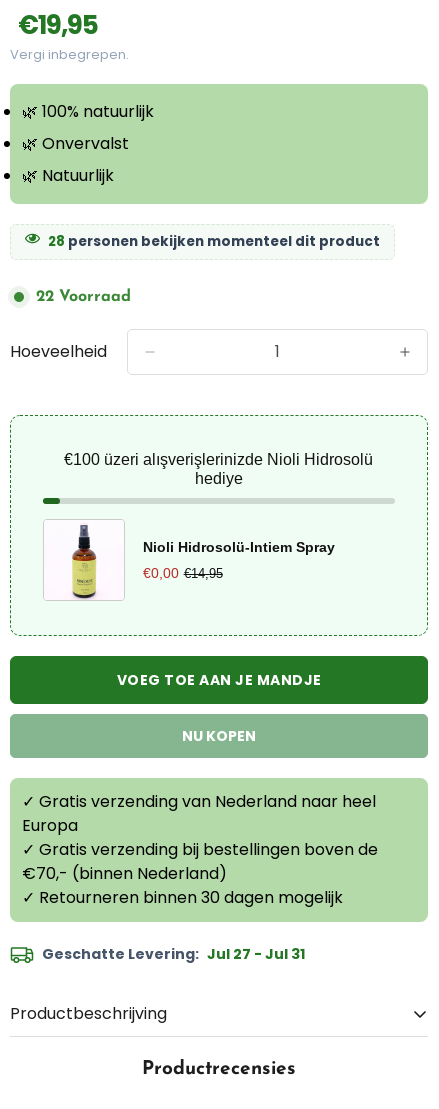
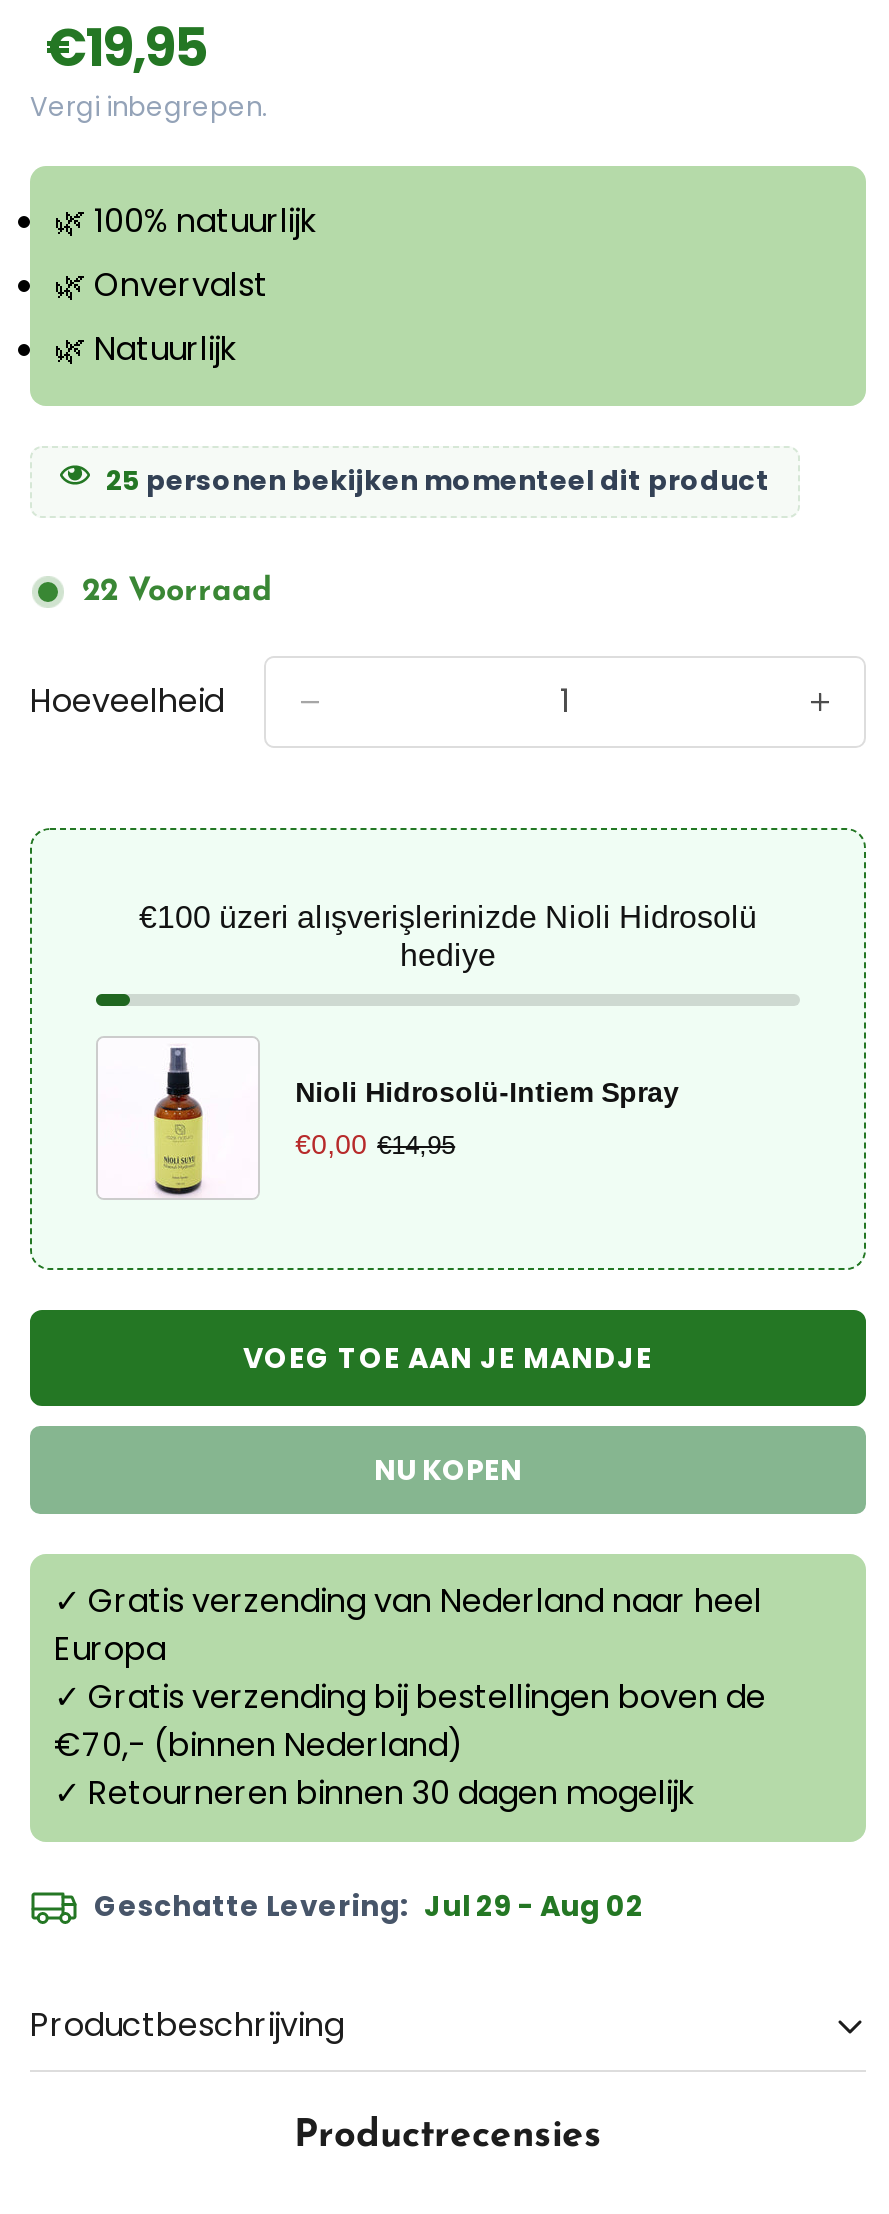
- 28 personen bekijken momenteel dit product
+ 25 personen bekijken momenteel dit product

- Geschatte Levering: Jul 27 - Jul 31
+ Geschatte Levering: Jul 29 - Aug 02
